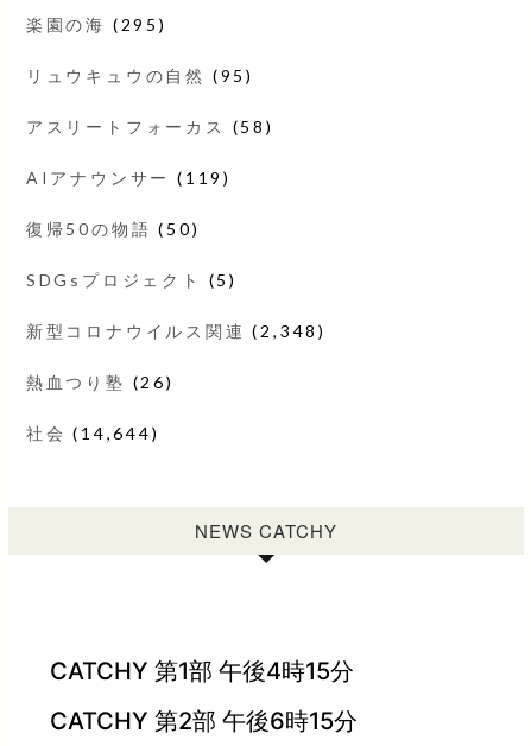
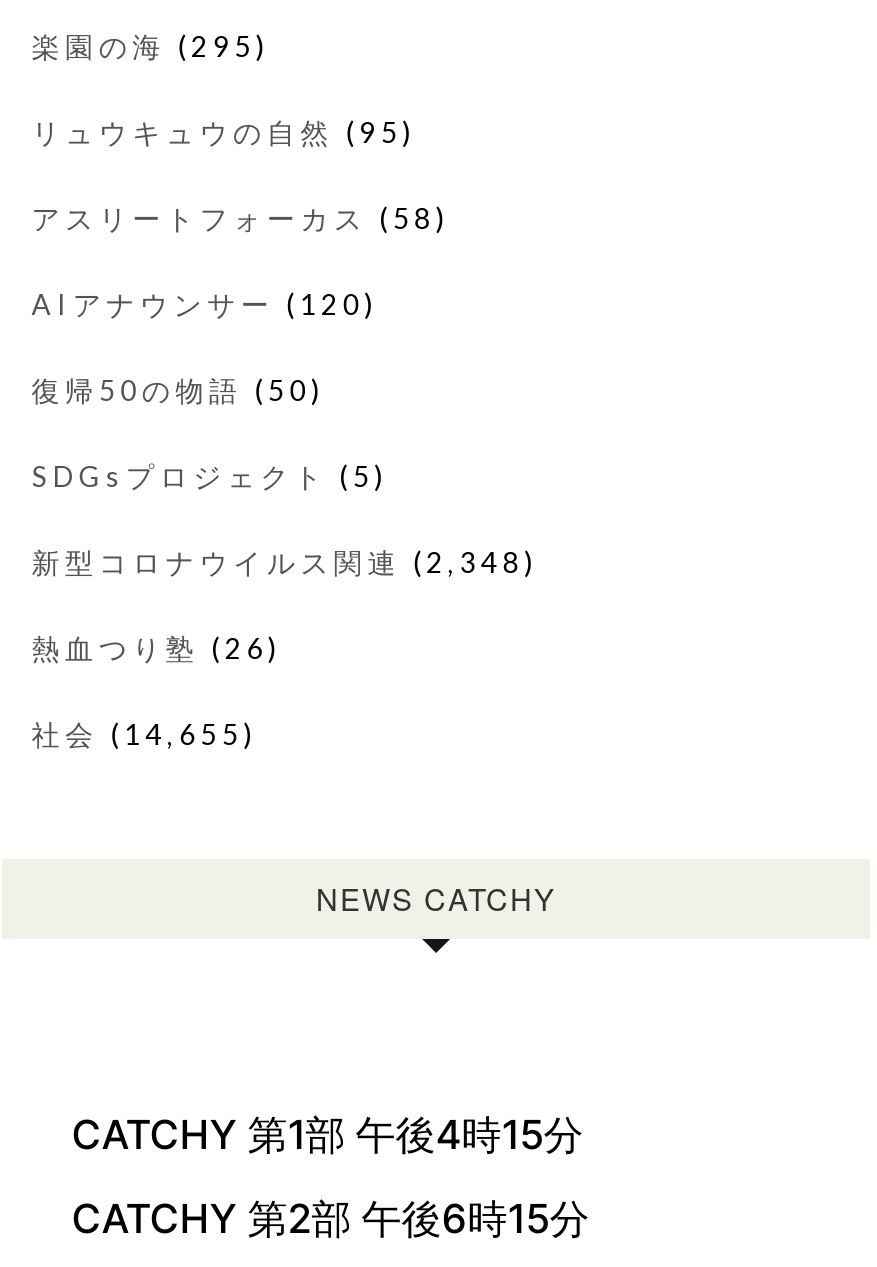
- AIアナウンサー(119)
+ AIアナウンサー(120)

- 社会(14,644)
+ 社会(14,655)
